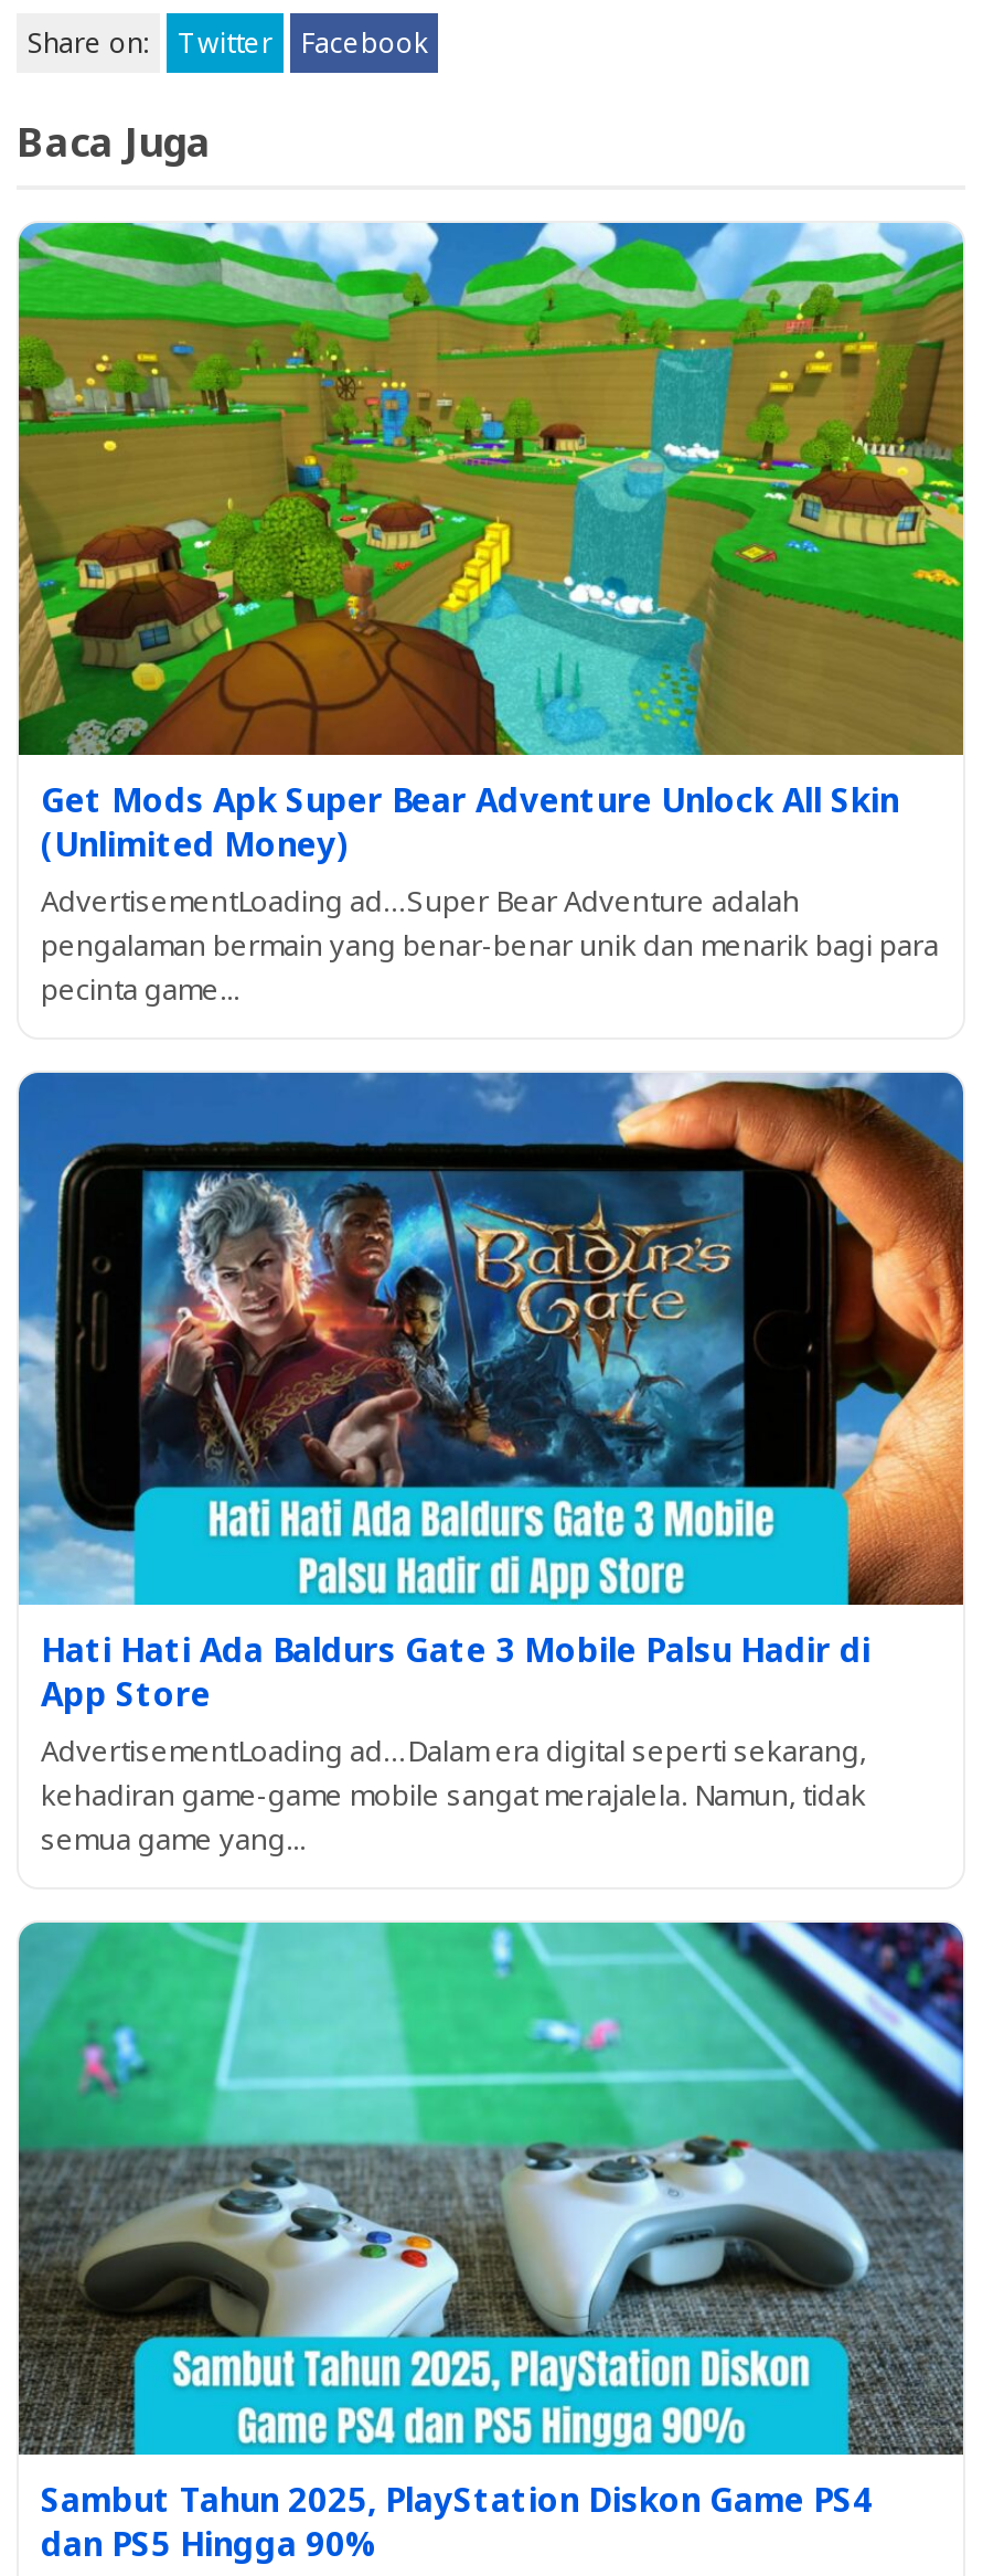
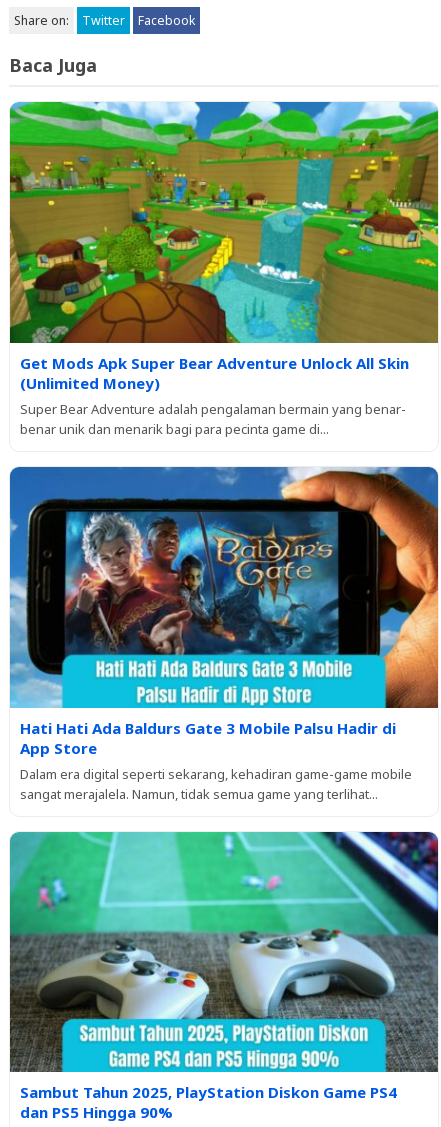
- AdvertisementLoading ad…Super Bear Adventure adalah
- pengalaman bermain yang benar-benar unik dan menarik bagi para
- pecinta game...
+ Super Bear Adventure adalah pengalaman bermain yang benar-
+ benar unik dan menarik bagi para pecinta game di...

- AdvertisementLoading ad…Dalam era digital seperti sekarang,
- kehadiran game-game mobile sangat merajalela. Namun, tidak
- semua game yang...
+ Dalam era digital seperti sekarang, kehadiran game-game mobile
+ sangat merajalela. Namun, tidak semua game yang terlihat...
